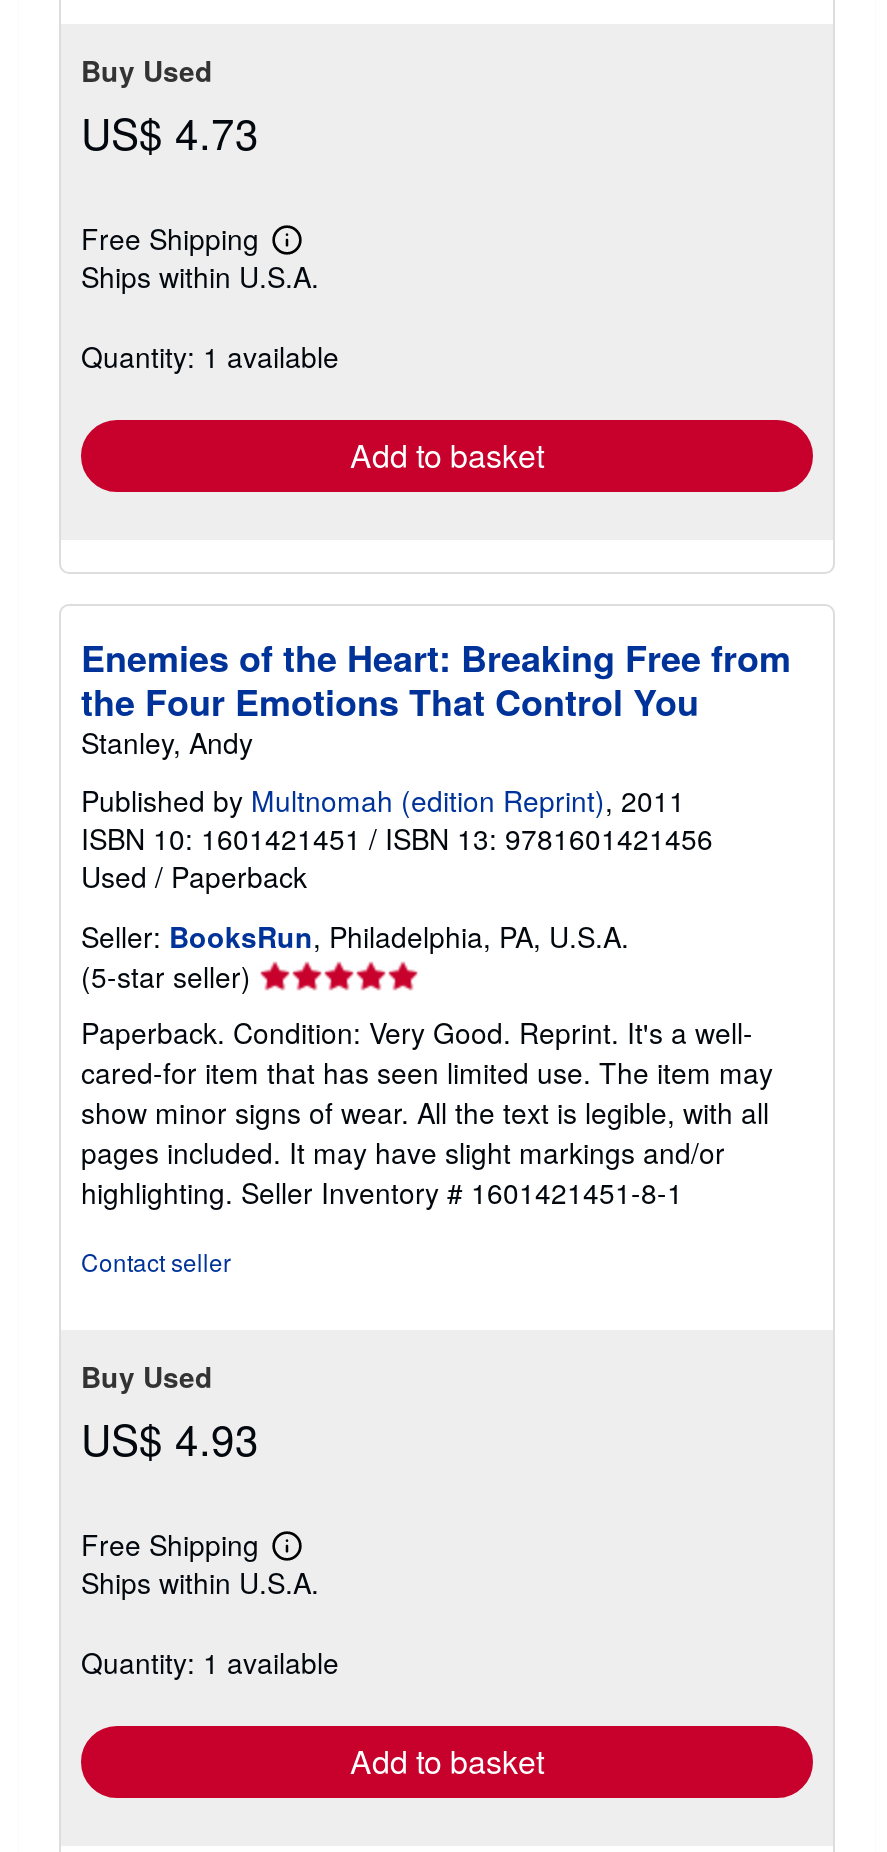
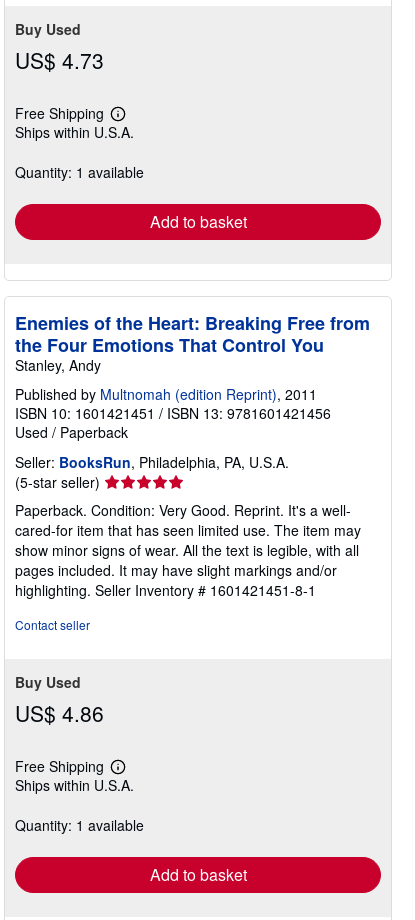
- US$ 4.93
+ US$ 4.86
